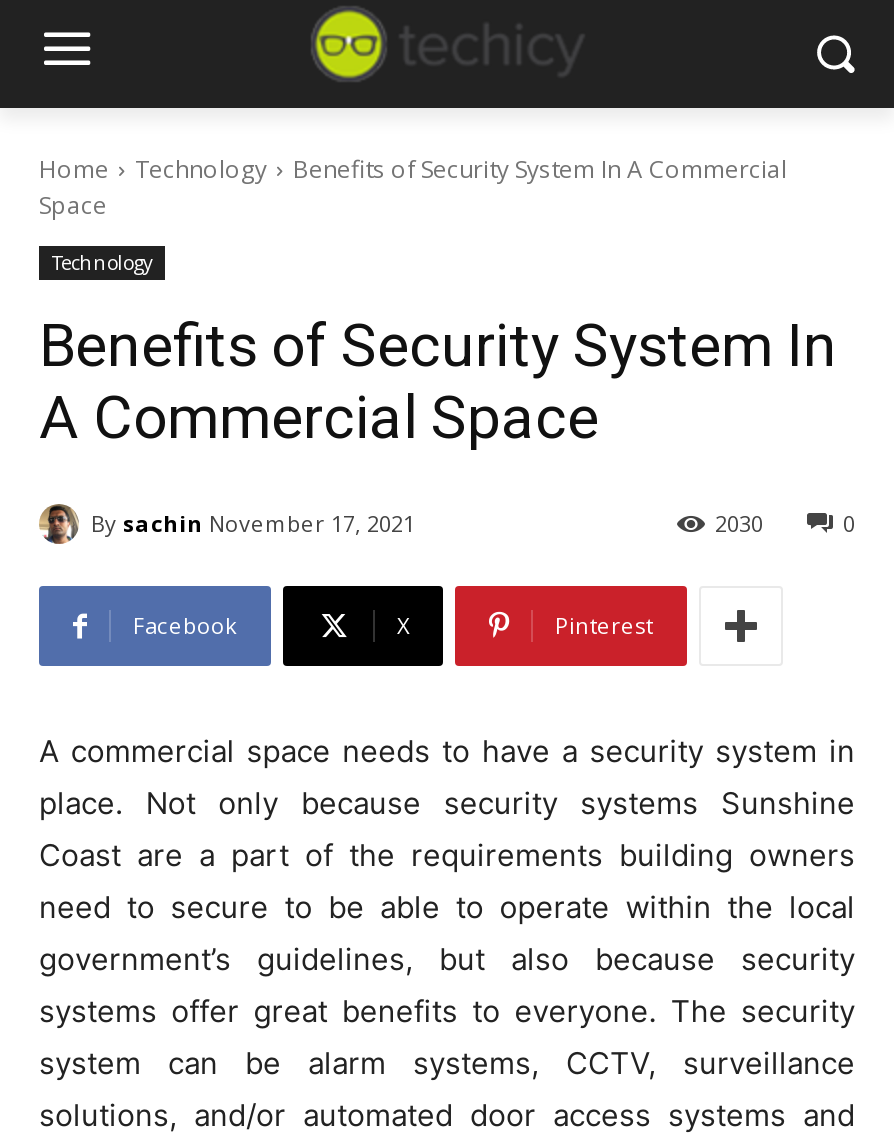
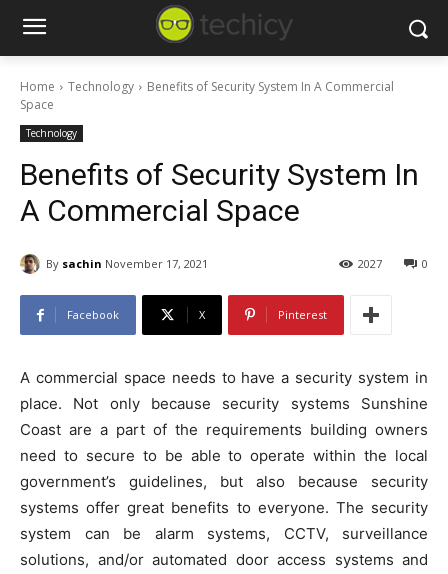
- 2030
+ 2027
